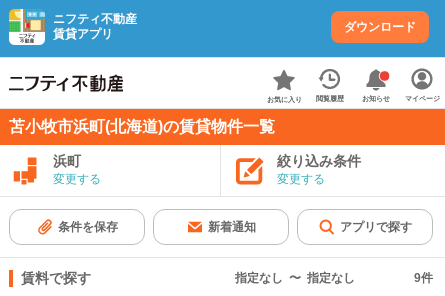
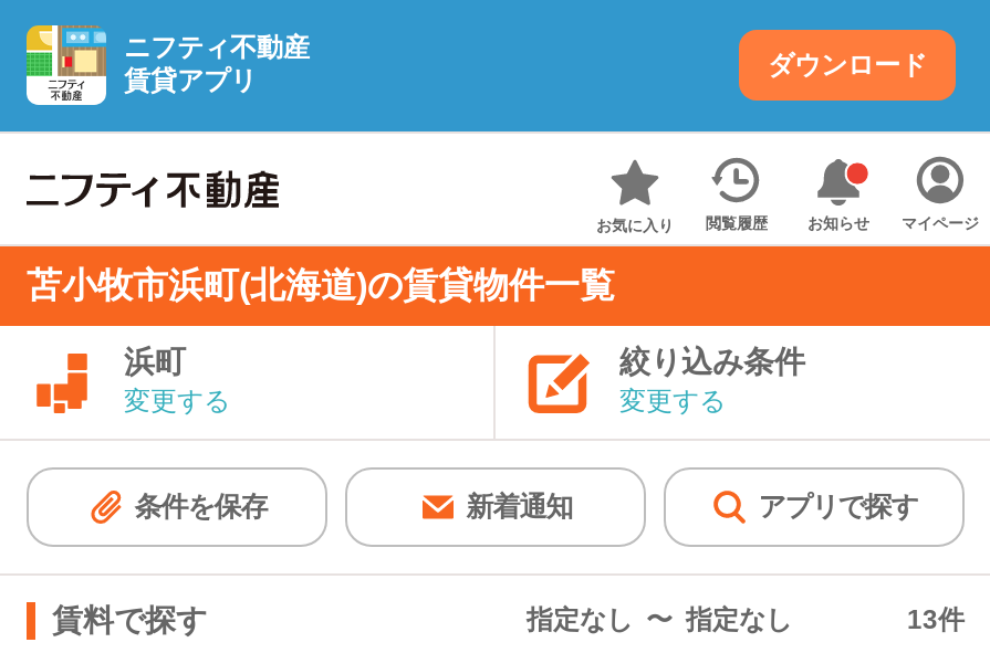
- 9件
+ 13件
